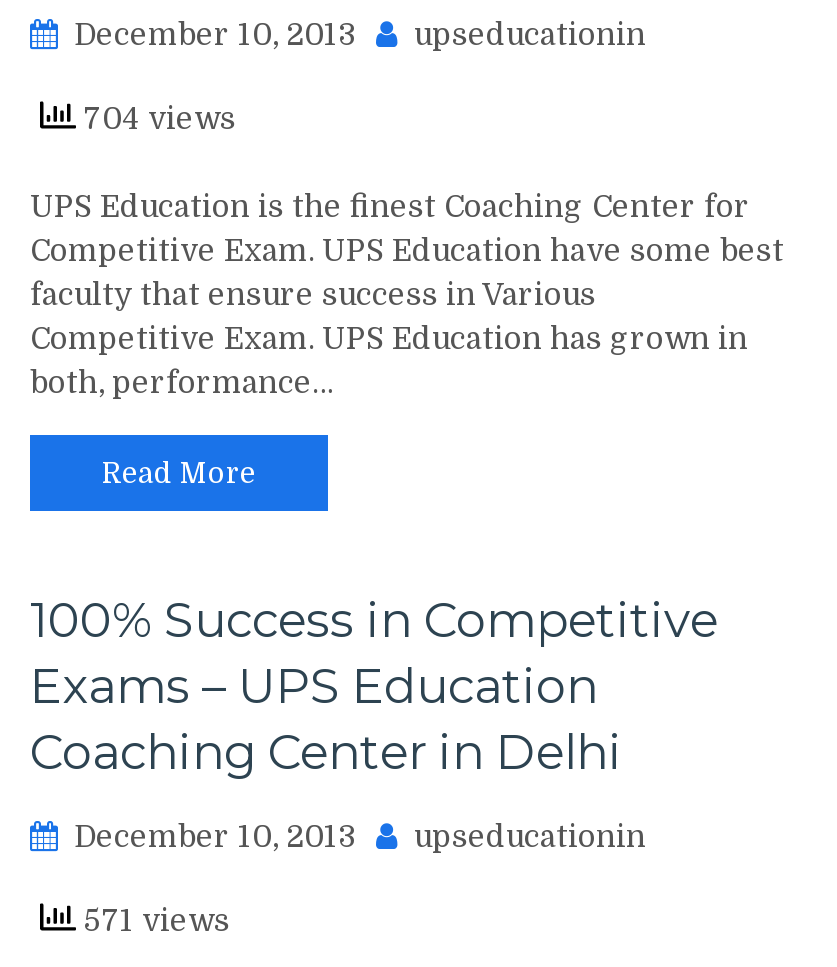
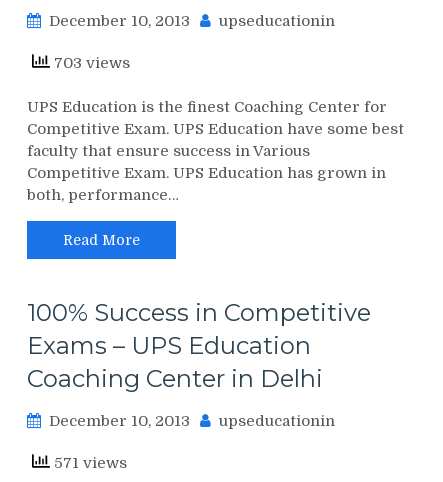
- 704 views
+ 703 views
